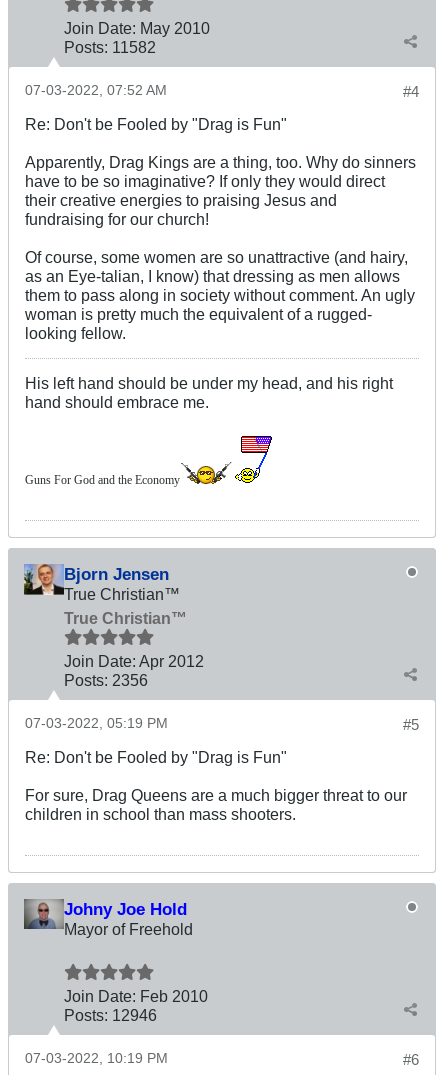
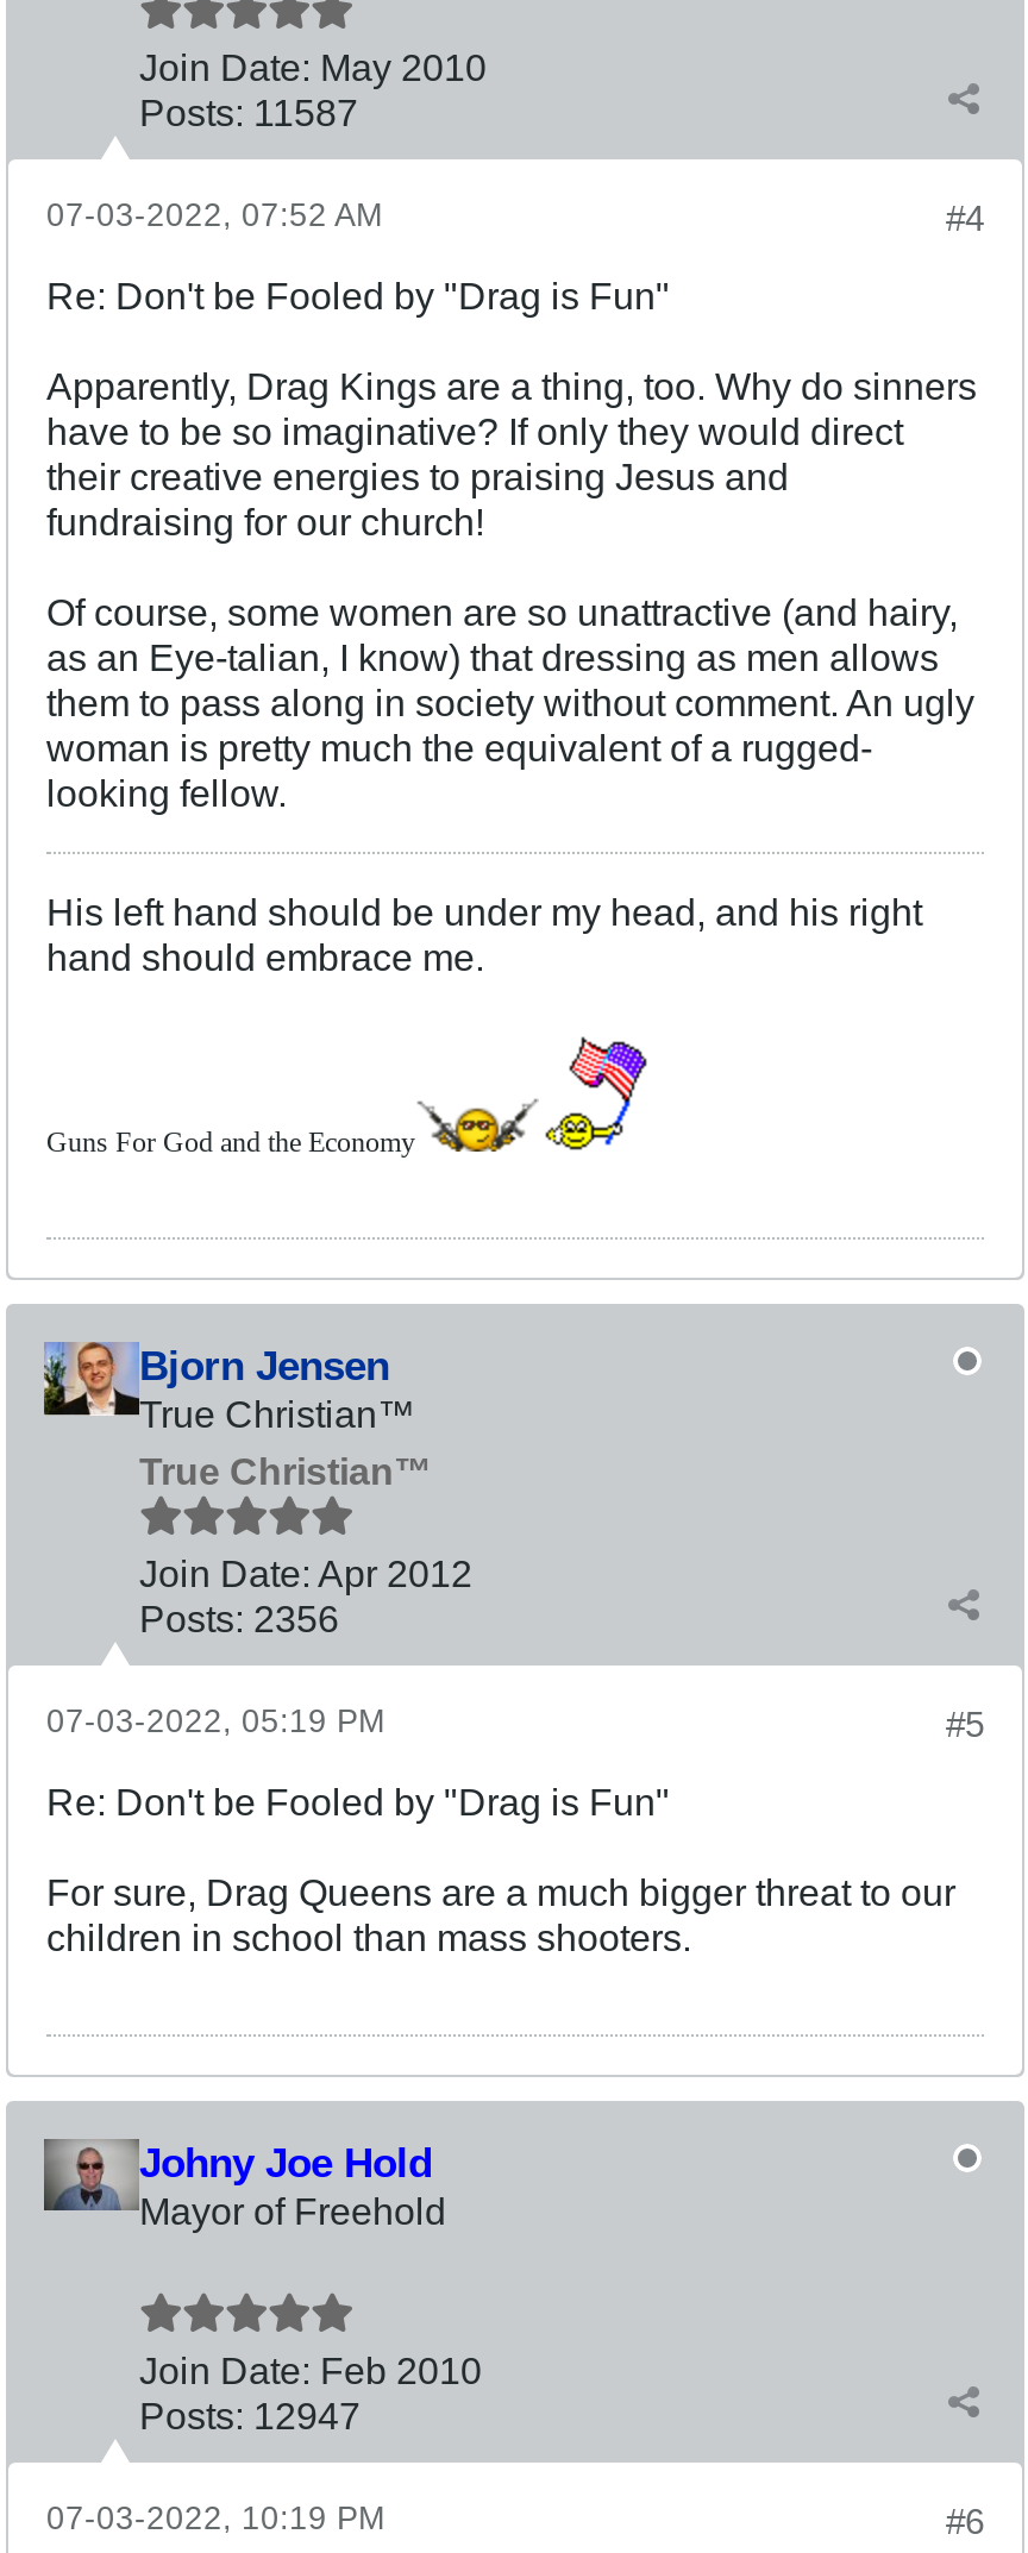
- Posts: 11582
+ Posts: 11587

- [image]
+ [image]

- Posts: 12946
+ Posts: 12947
